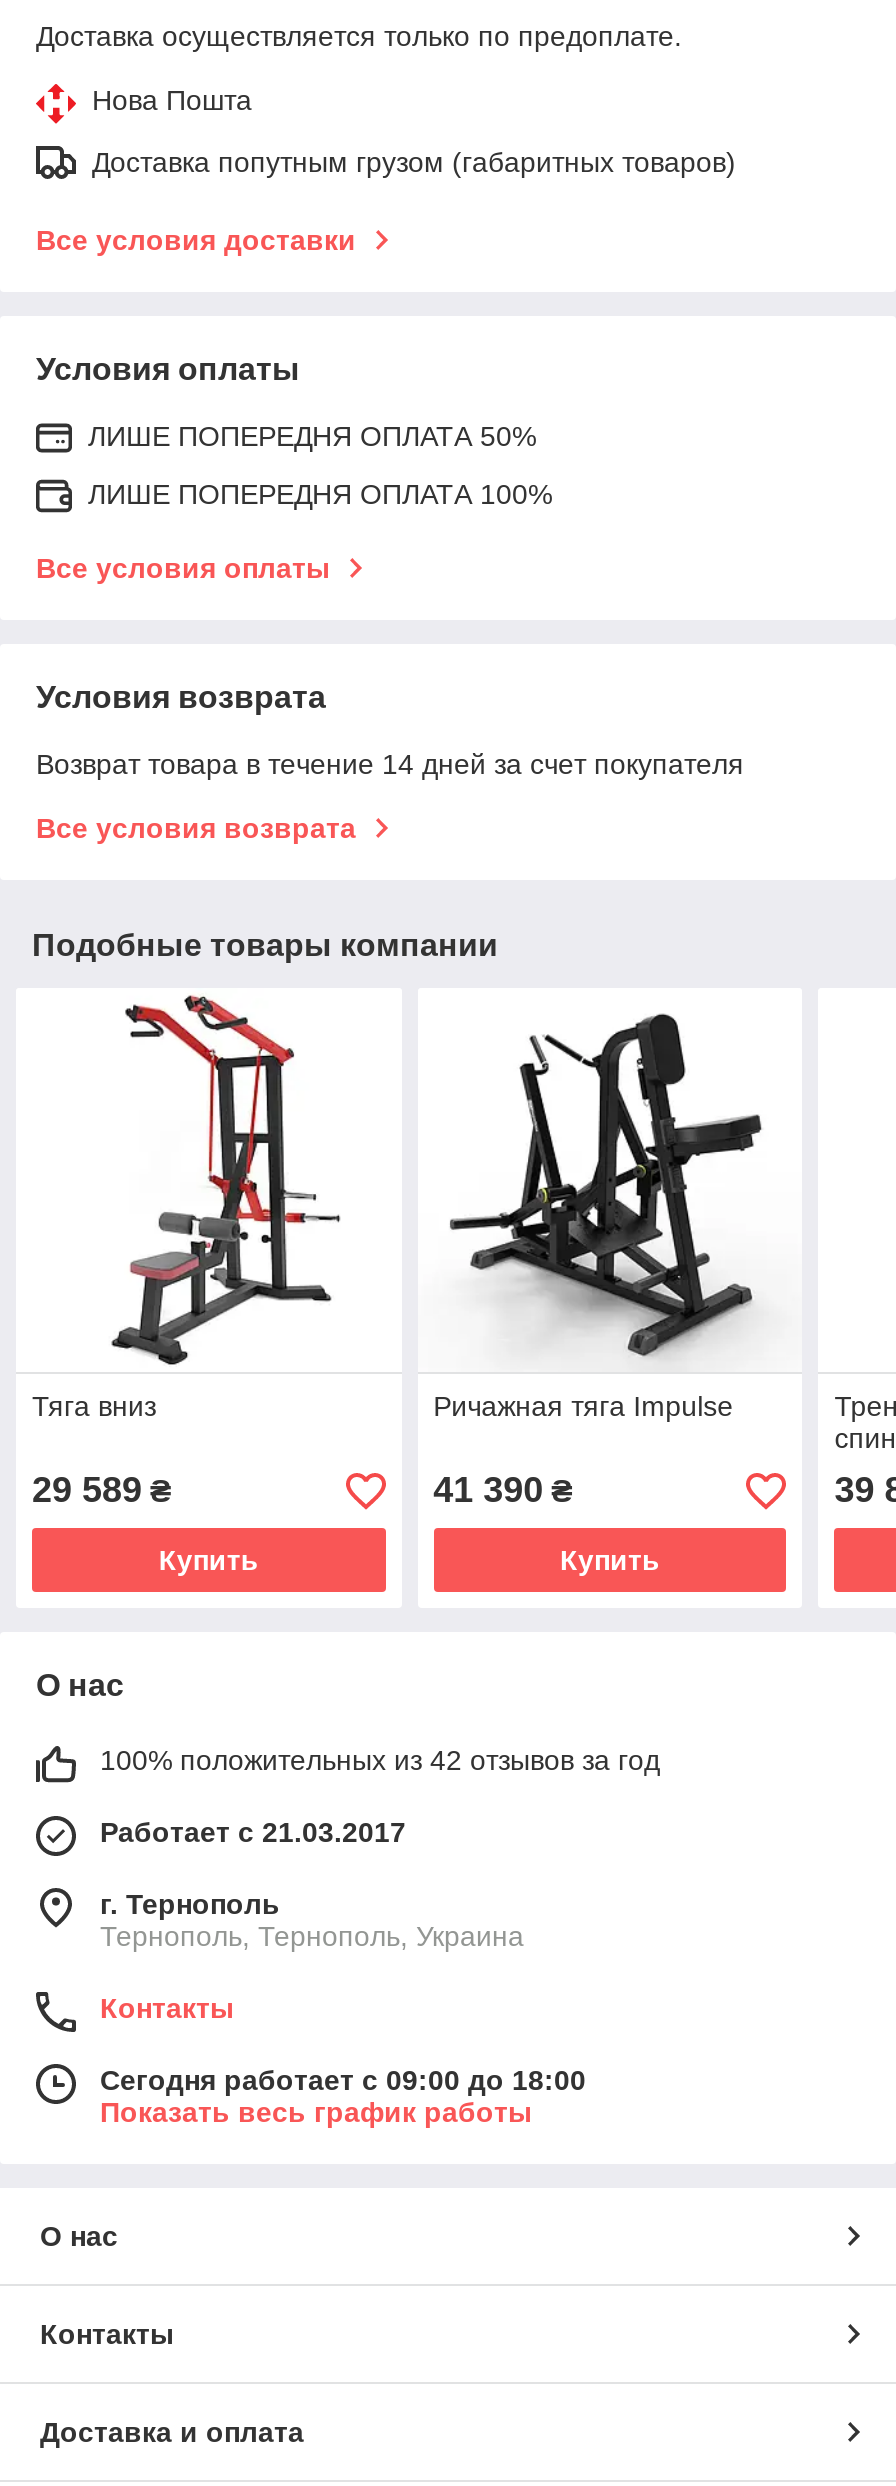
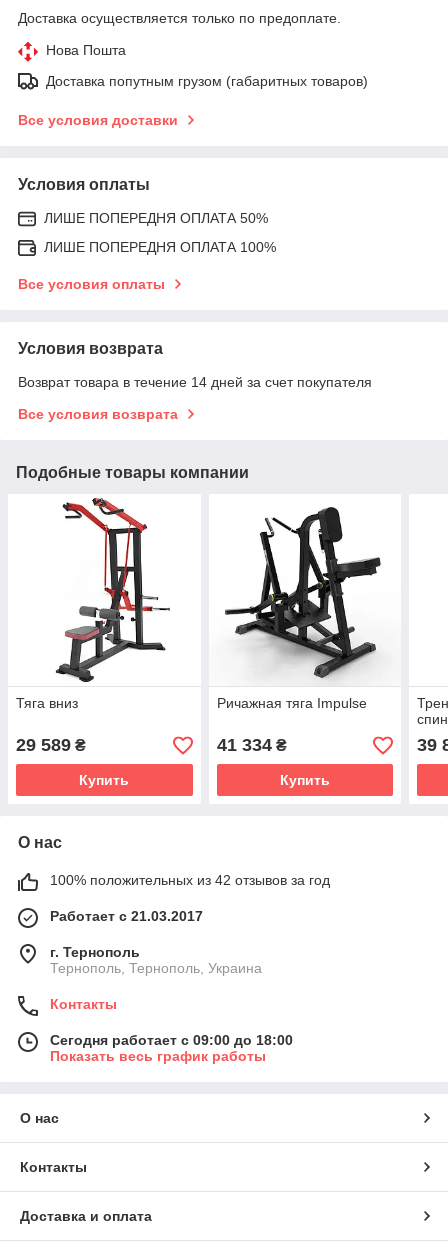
- 41 390 ₴
+ 41 334 ₴
